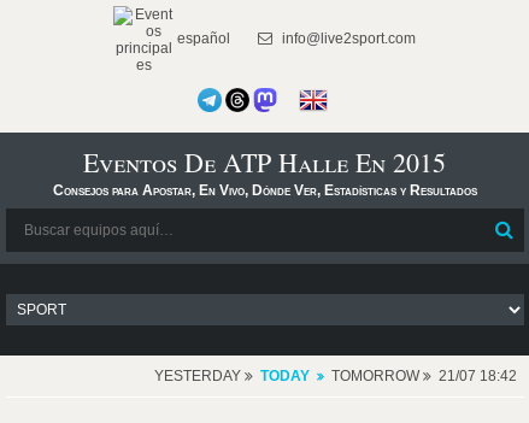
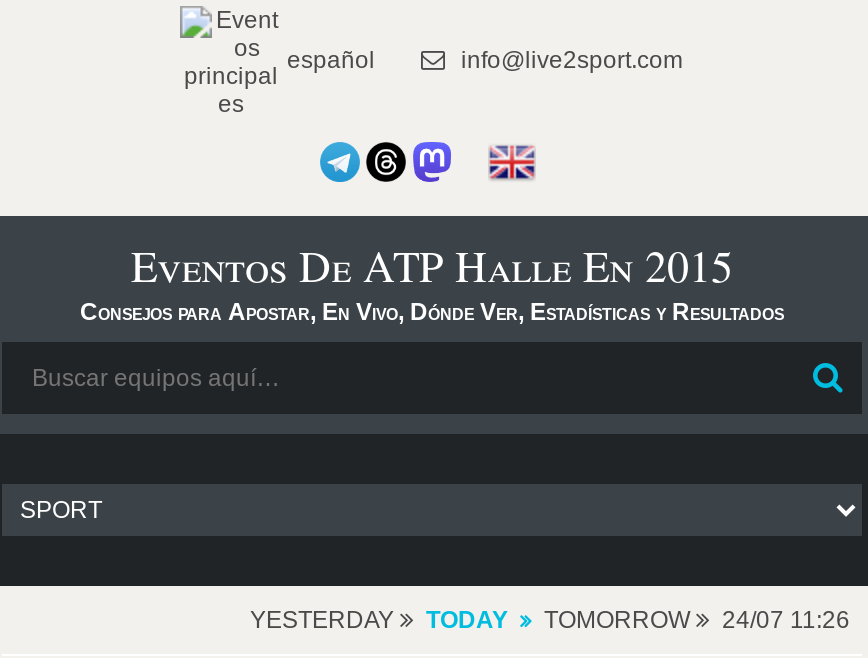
- YESTERDAY TODAY TOMORROW 21/07 18:42
+ YESTERDAY TODAY TOMORROW 24/07 11:26
